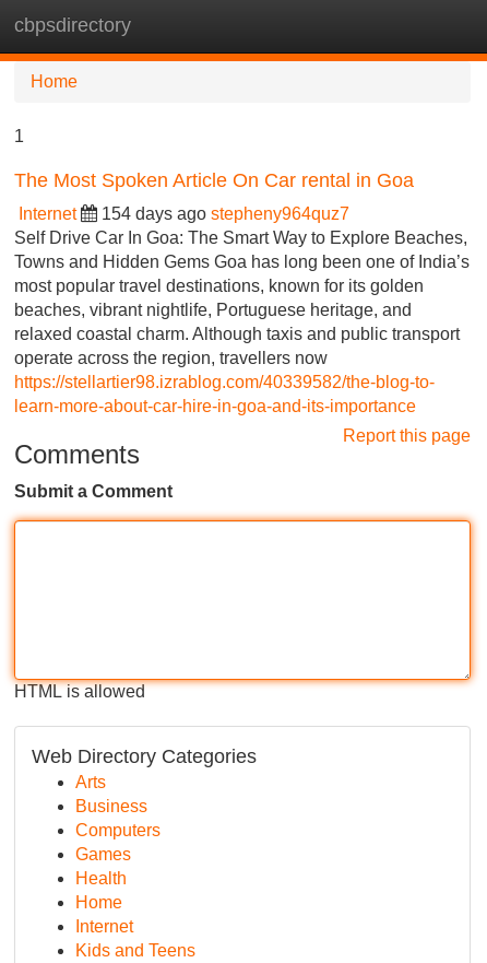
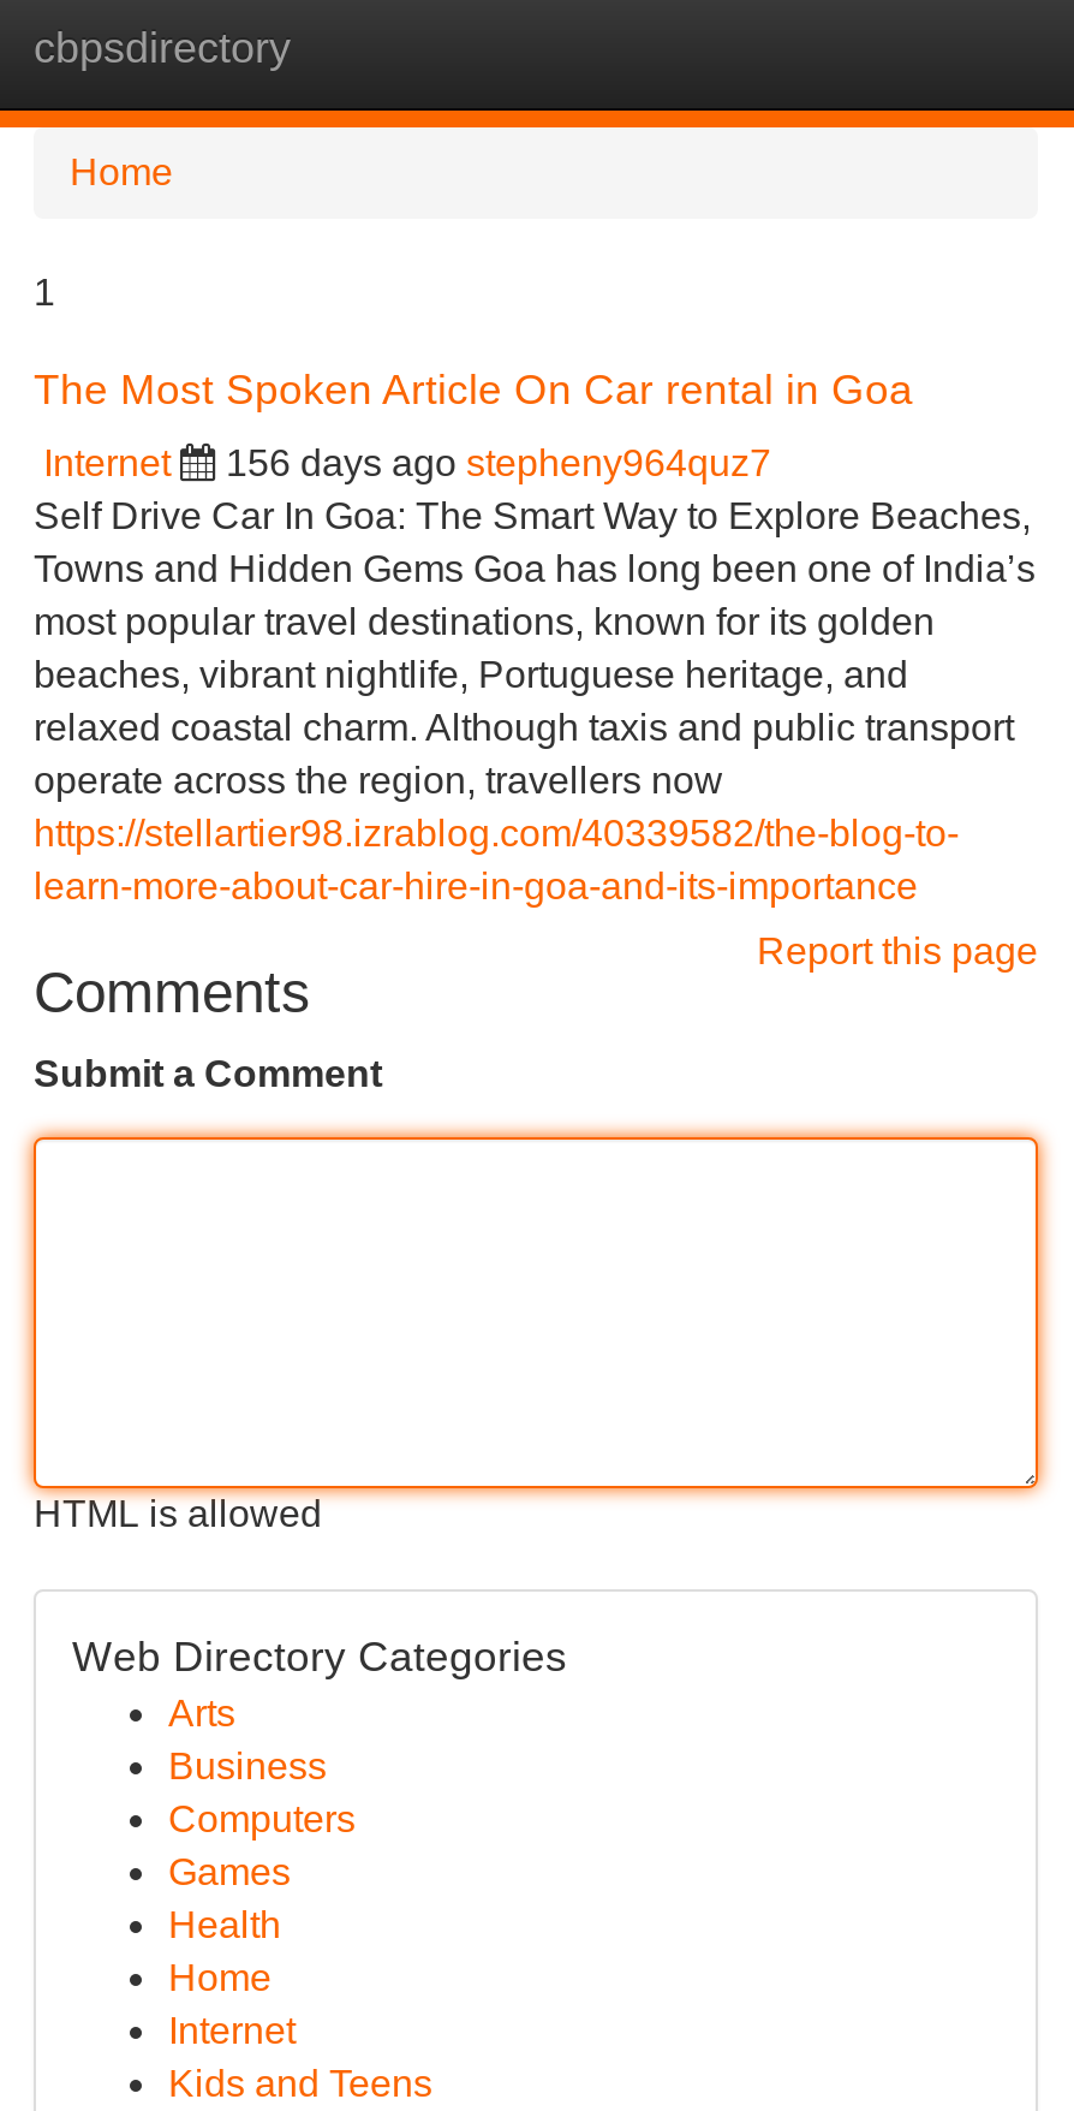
- 154 days ago stepheny964quz7
+ 156 days ago stepheny964quz7
